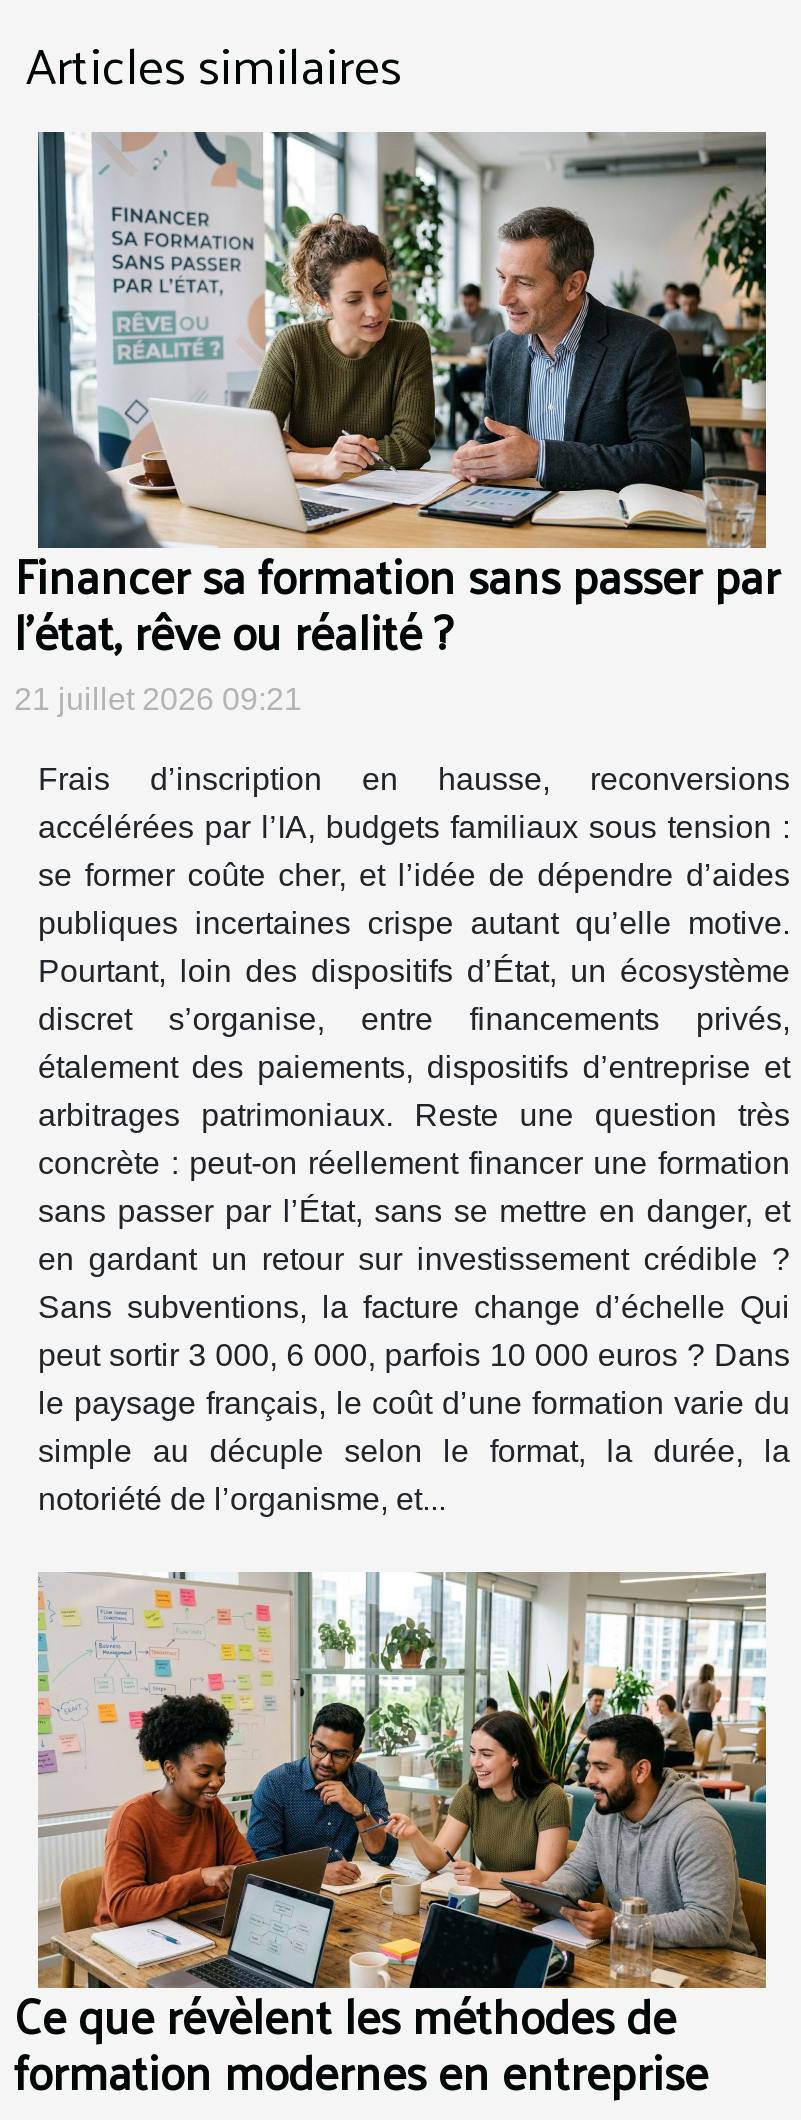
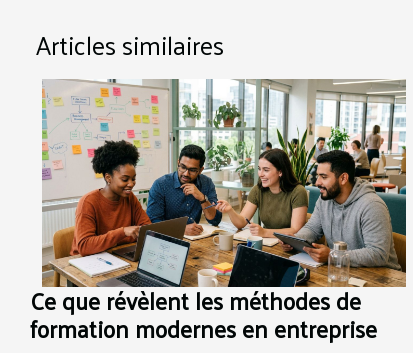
- [image]
- Financer sa formation sans passer par
- l’état, rêve ou réalité ?
- 21 juillet 2026 09:21
- Frais d’inscription en hausse, reconversions
- accélérées par l’IA, budgets familiaux sous tension :
- se former coûte cher, et l’idée de dépendre d’aides
- publiques incertaines crispe autant qu’elle motive.
- Pourtant, loin des dispositifs d’État, un écosystème
- discret s’organise, entre financements privés,
- étalement des paiements, dispositifs d’entreprise et
- arbitrages patrimoniaux. Reste une question très
- concrète : peut-on réellement financer une formation
- sans passer par l’État, sans se mettre en danger, et
- en gardant un retour sur investissement crédible ?
- Sans subventions, la facture change d’échelle Qui
- peut sortir 3 000, 6 000, parfois 10 000 euros ? Dans
- le paysage français, le coût d’une formation varie du
- simple au décuple selon le format, la durée, la
- notoriété de l’organisme, et...
